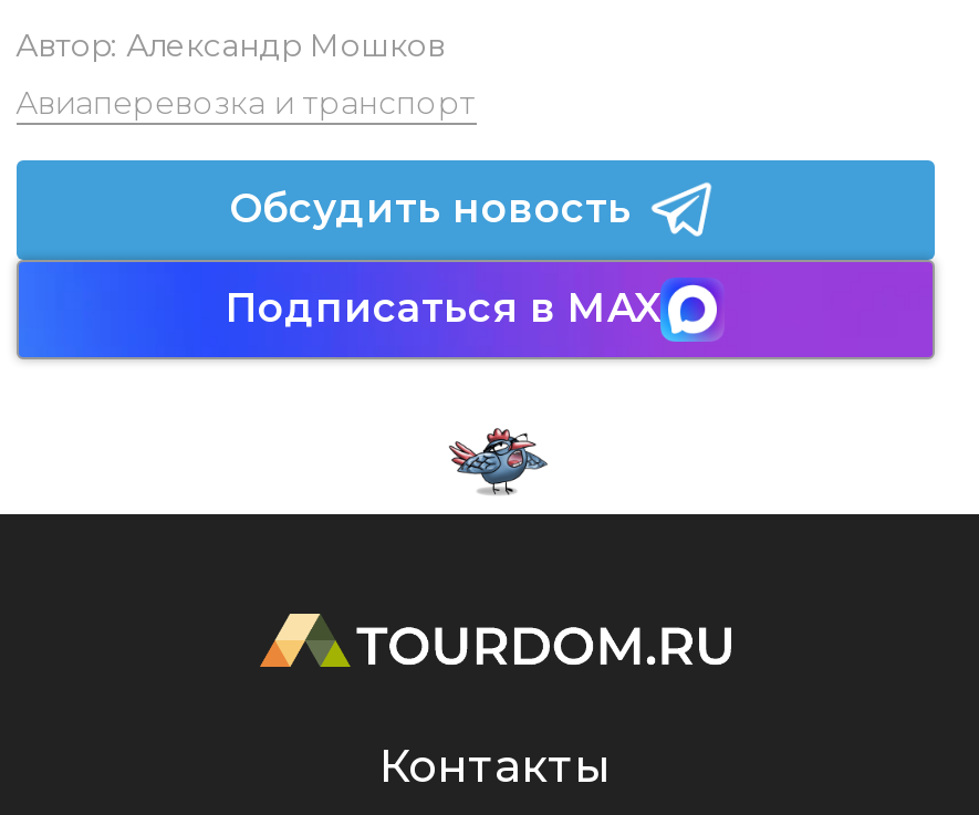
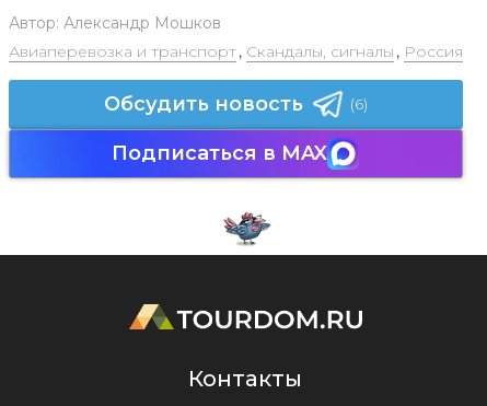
- Авиаперевозка и транспорт
+ Авиаперевозка и транспорт , Скандалы, сигналы , Россия

+ (6)
